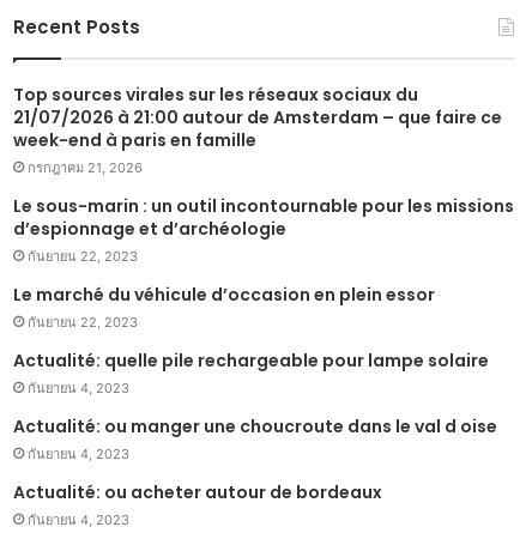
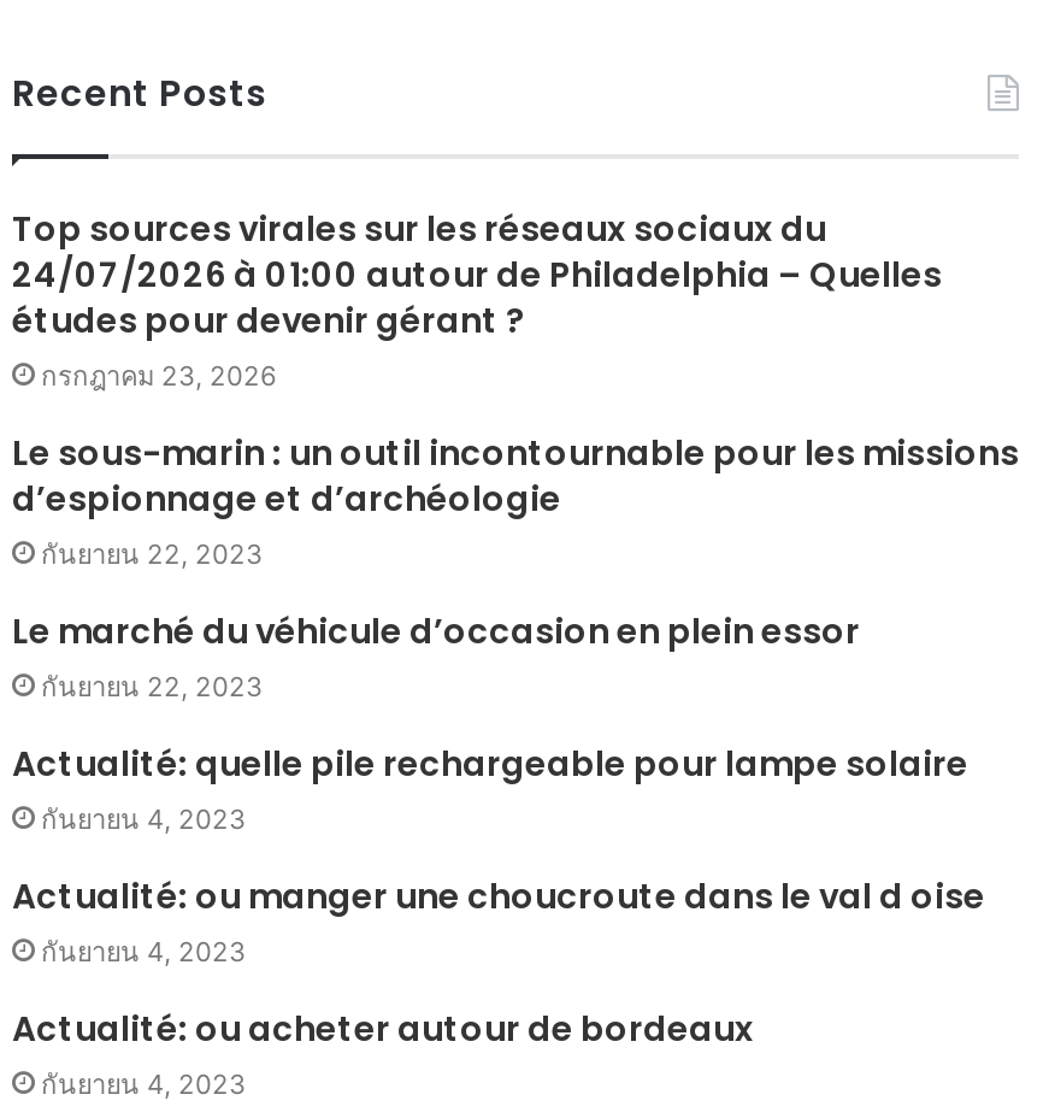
- 21/07/2026 à 21:00 autour de Amsterdam – que faire ce
- week-end à paris en famille
- กรกฎาคม 21, 2026
+ 24/07/2026 à 01:00 autour de Philadelphia – Quelles
+ études pour devenir gérant ?
+ กรกฎาคม 23, 2026
